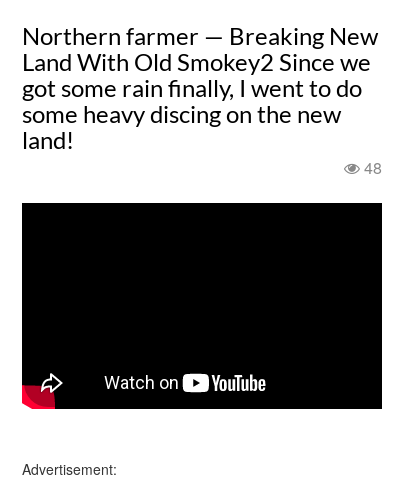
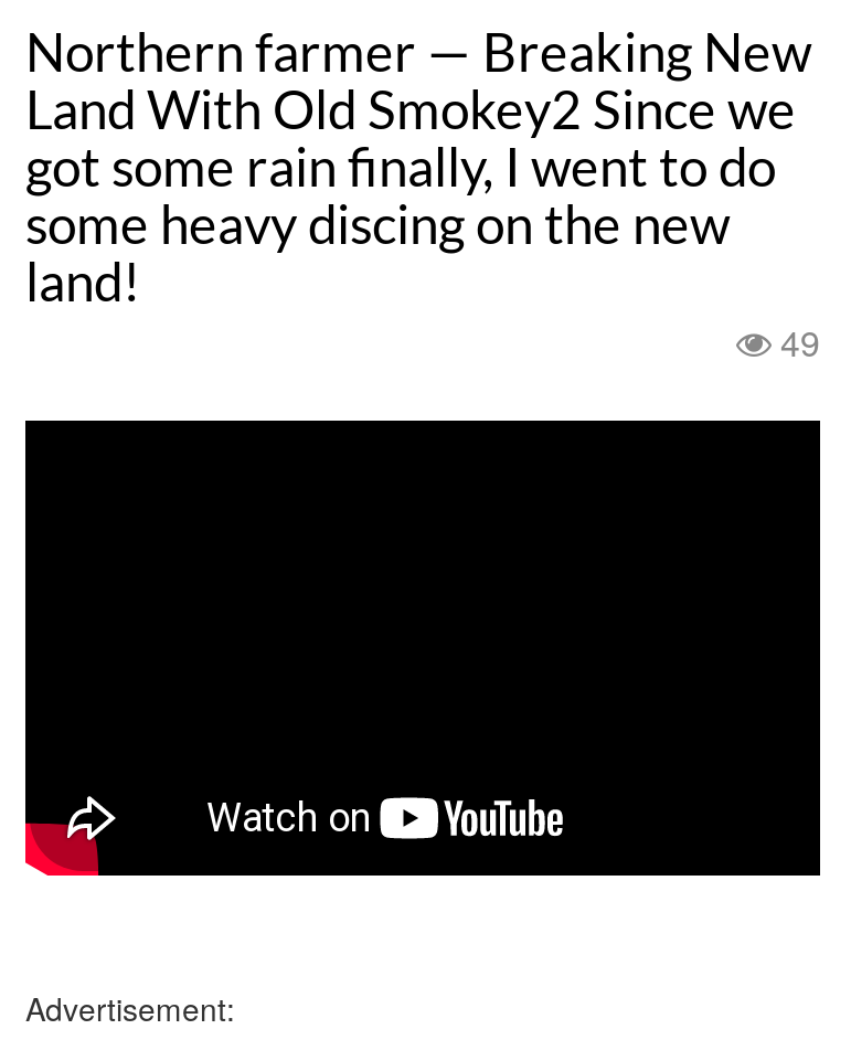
- 48
+ 49
